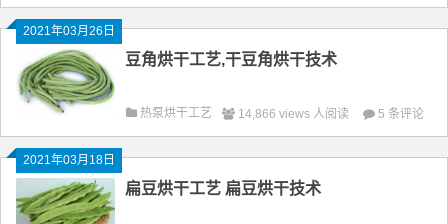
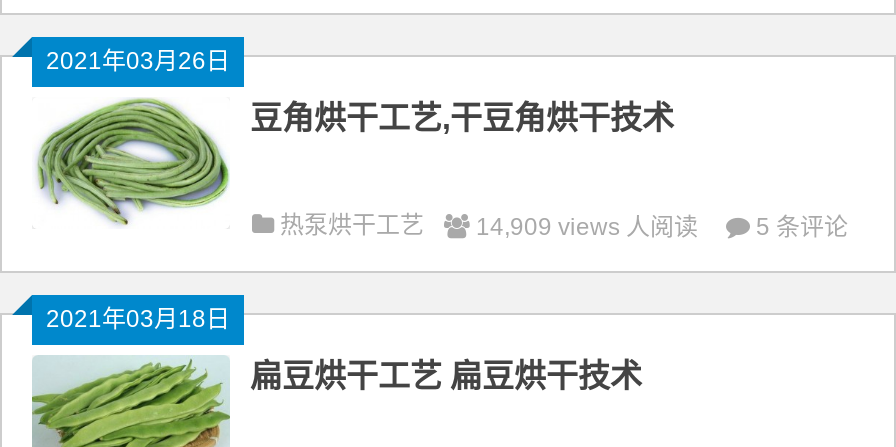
- 热泵烘干工艺 14,866 views 人阅读
+ 热泵烘干工艺 14,909 views 人阅读
